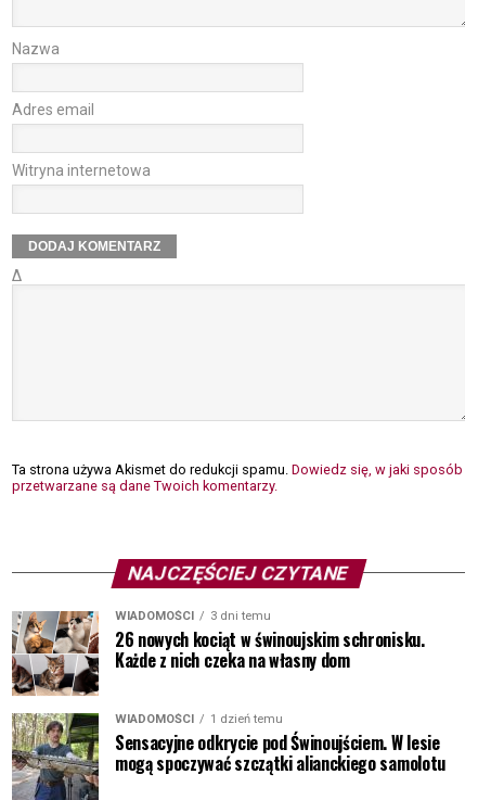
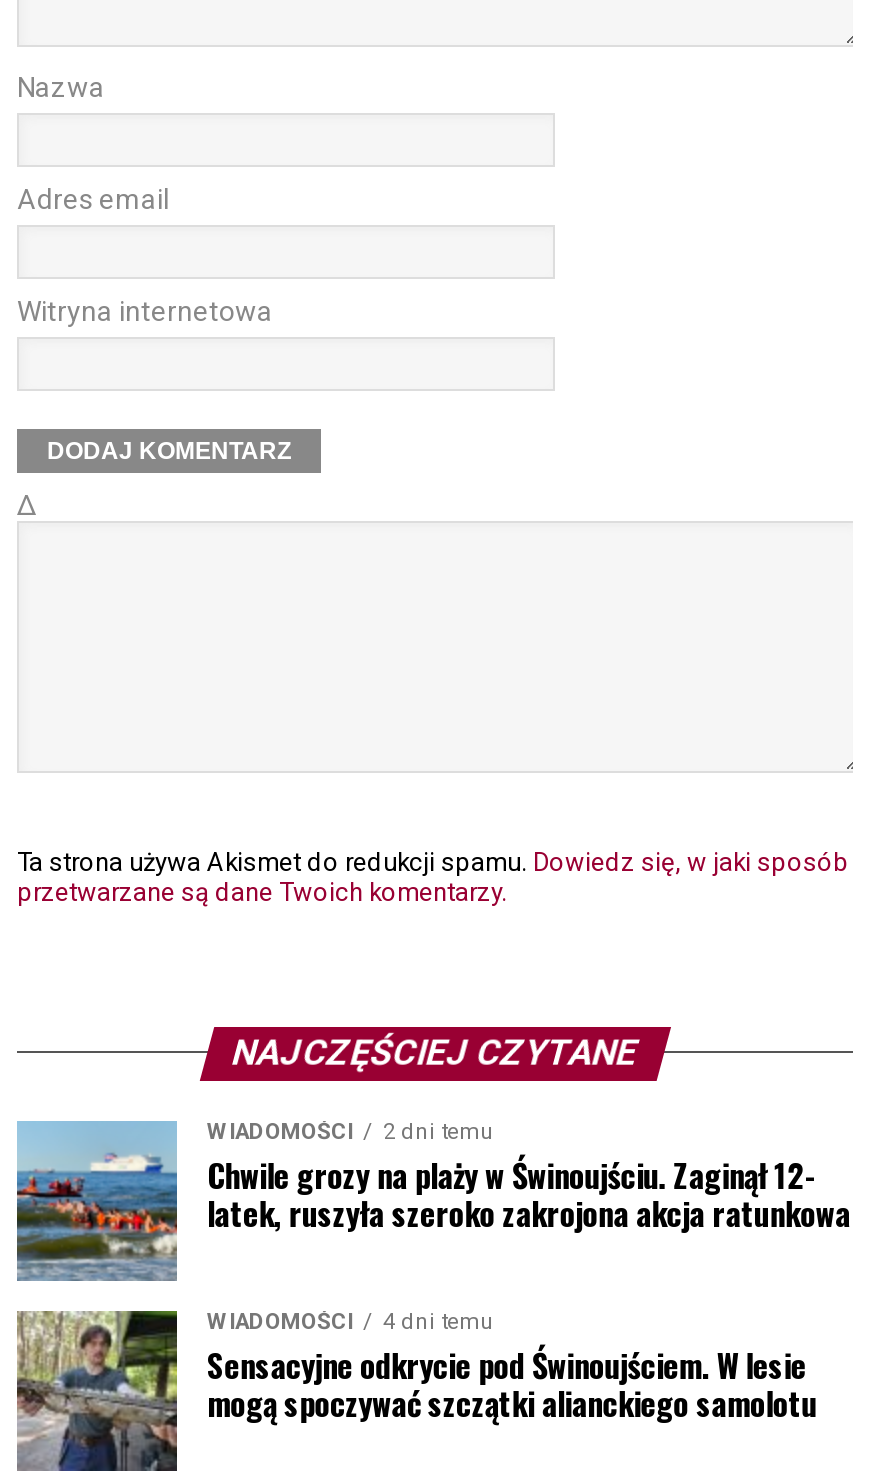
- [image]
- 3 dni temu
- 26 nowych kociąt w świnoujskim schronisku.
- Każde z nich czeka na własny dom
+ [image]
+ 2 dni temu
+ Chwile grozy na plaży w Świnoujściu. Zaginął 12-
+ latek, ruszyła szeroko zakrojona akcja ratunkowa

- WIADOMOŚCI 1 dzień temu
+ WIADOMOŚCI 4 dni temu
